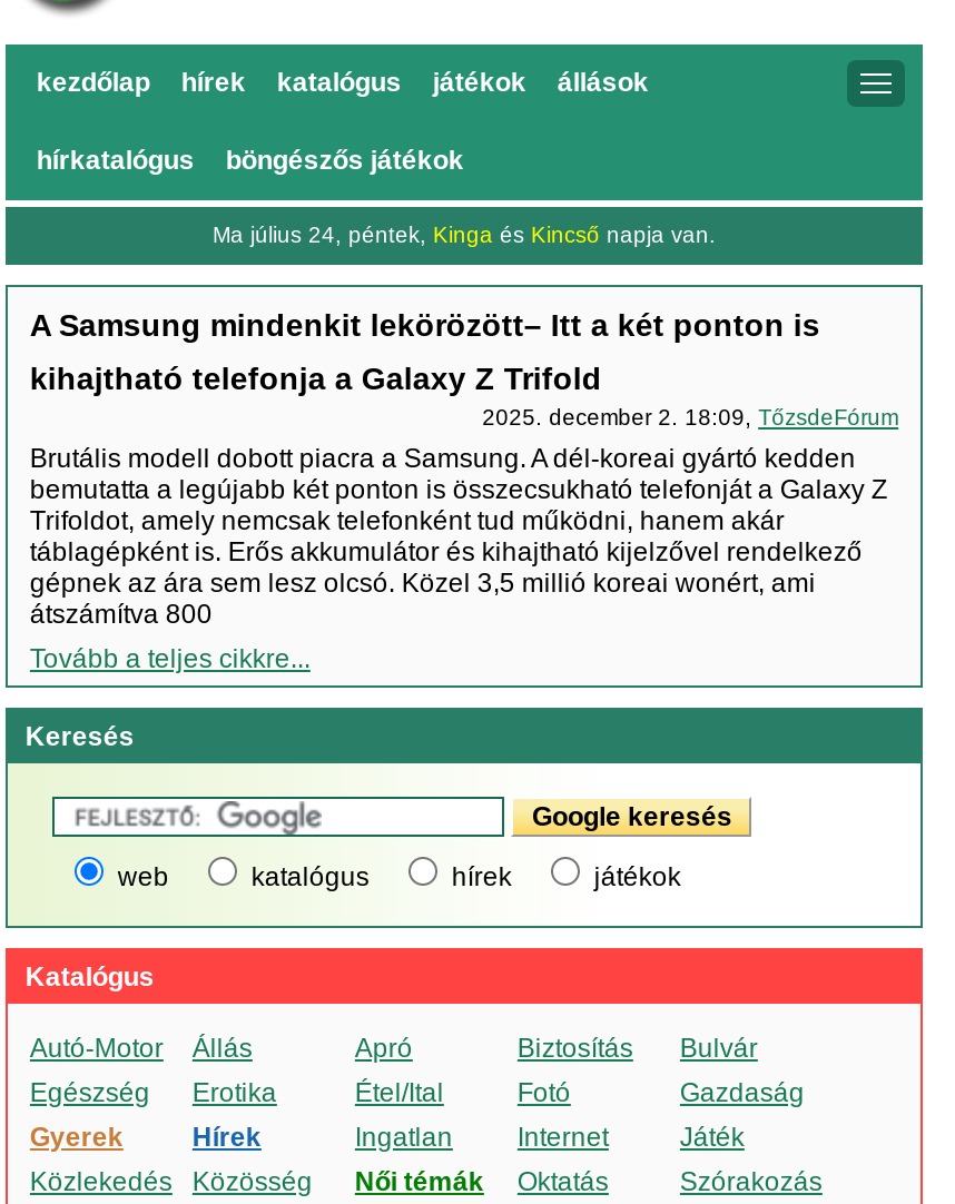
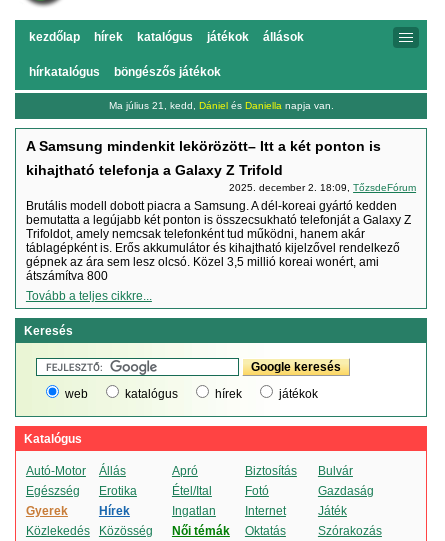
- Ma július 24, péntek, Kinga és Kincső napja van.
+ Ma július 21, kedd, Dániel és Daniella napja van.
